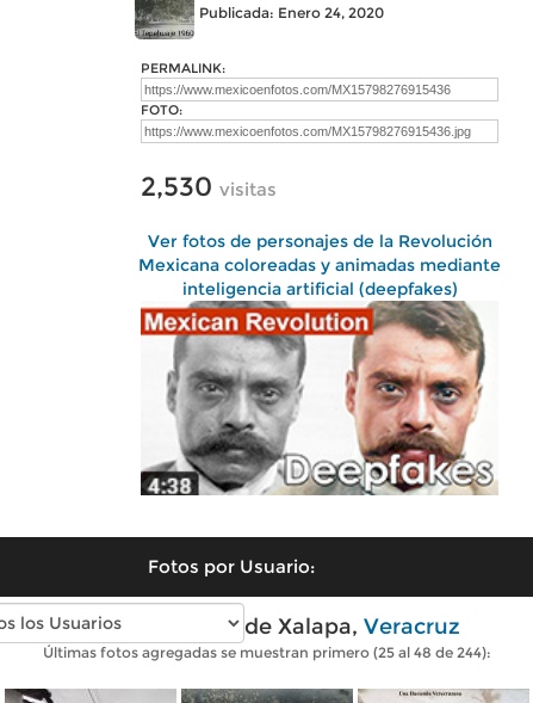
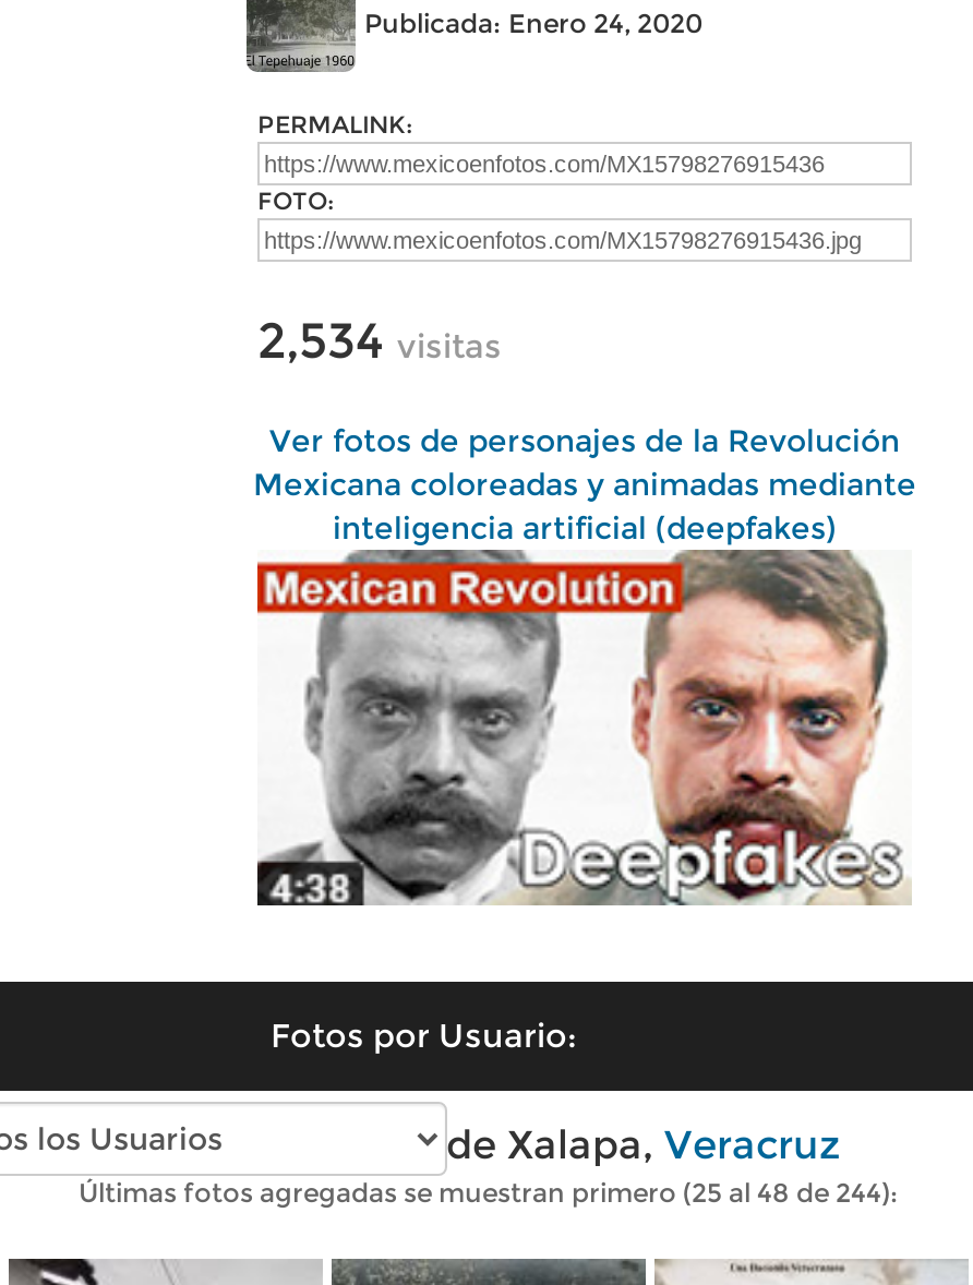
- 2,530 visitas
+ 2,534 visitas
